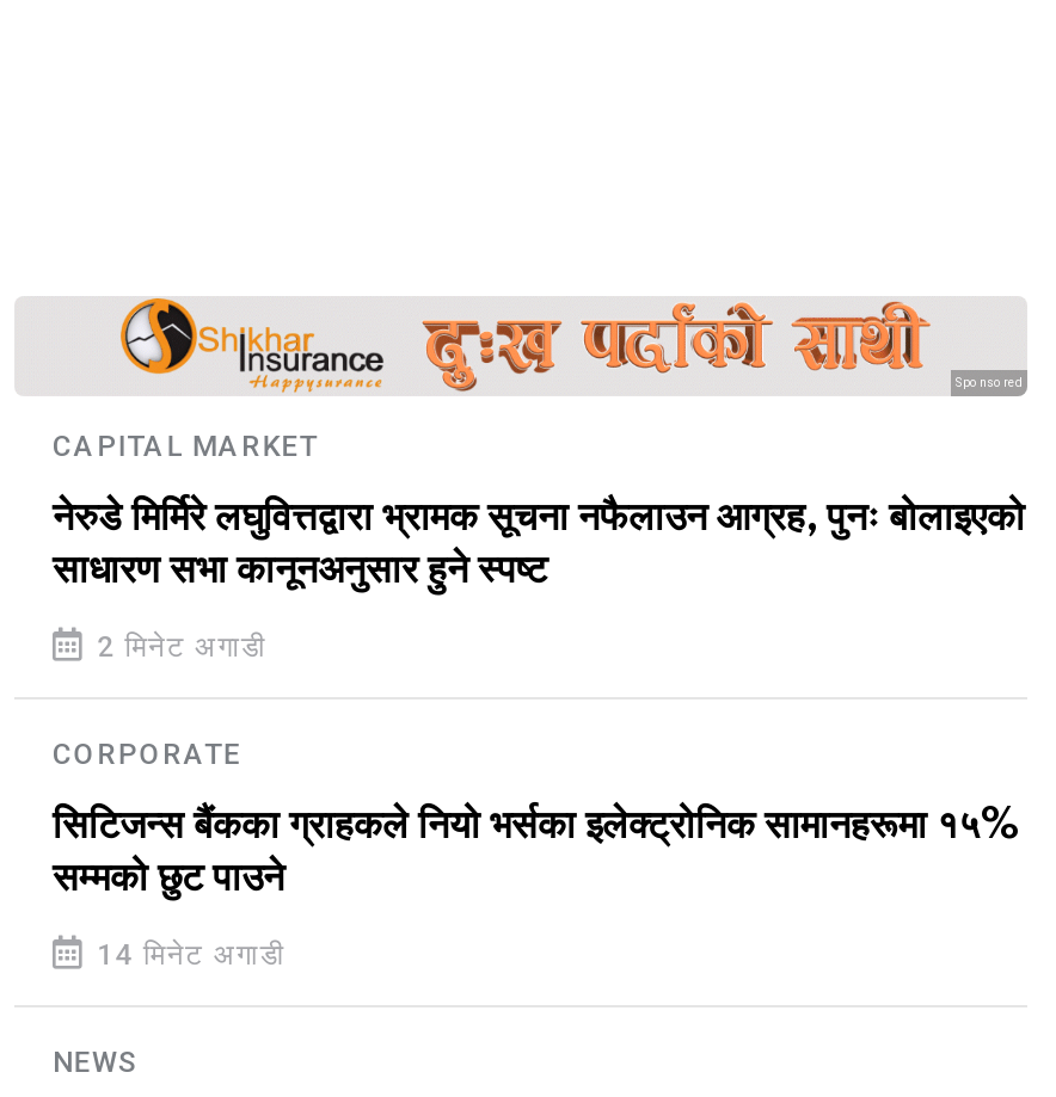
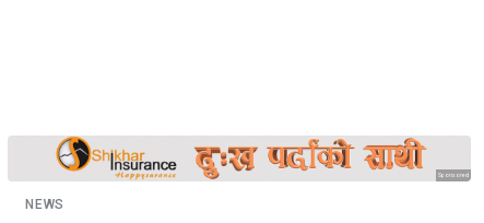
- CAPITAL MARKET
- नेरुडे मिर्मिरे लघुवित्तद्वारा भ्रामक सूचना नफैलाउन आग्रह, पुनः बोलाइएको
- साधारण सभा कानूनअनुसार हुने स्पष्ट
- 2 मिनेट अगाडी
- CORPORATE
- सिटिजन्स बैंकका ग्राहकले नियो भर्सका इलेक्ट्रोनिक सामानहरूमा १५%
- सम्मको छुट पाउने
- 14 मिनेट अगाडी
